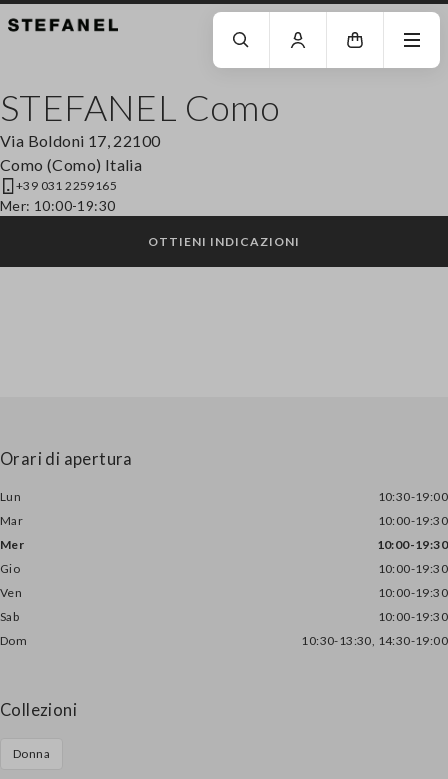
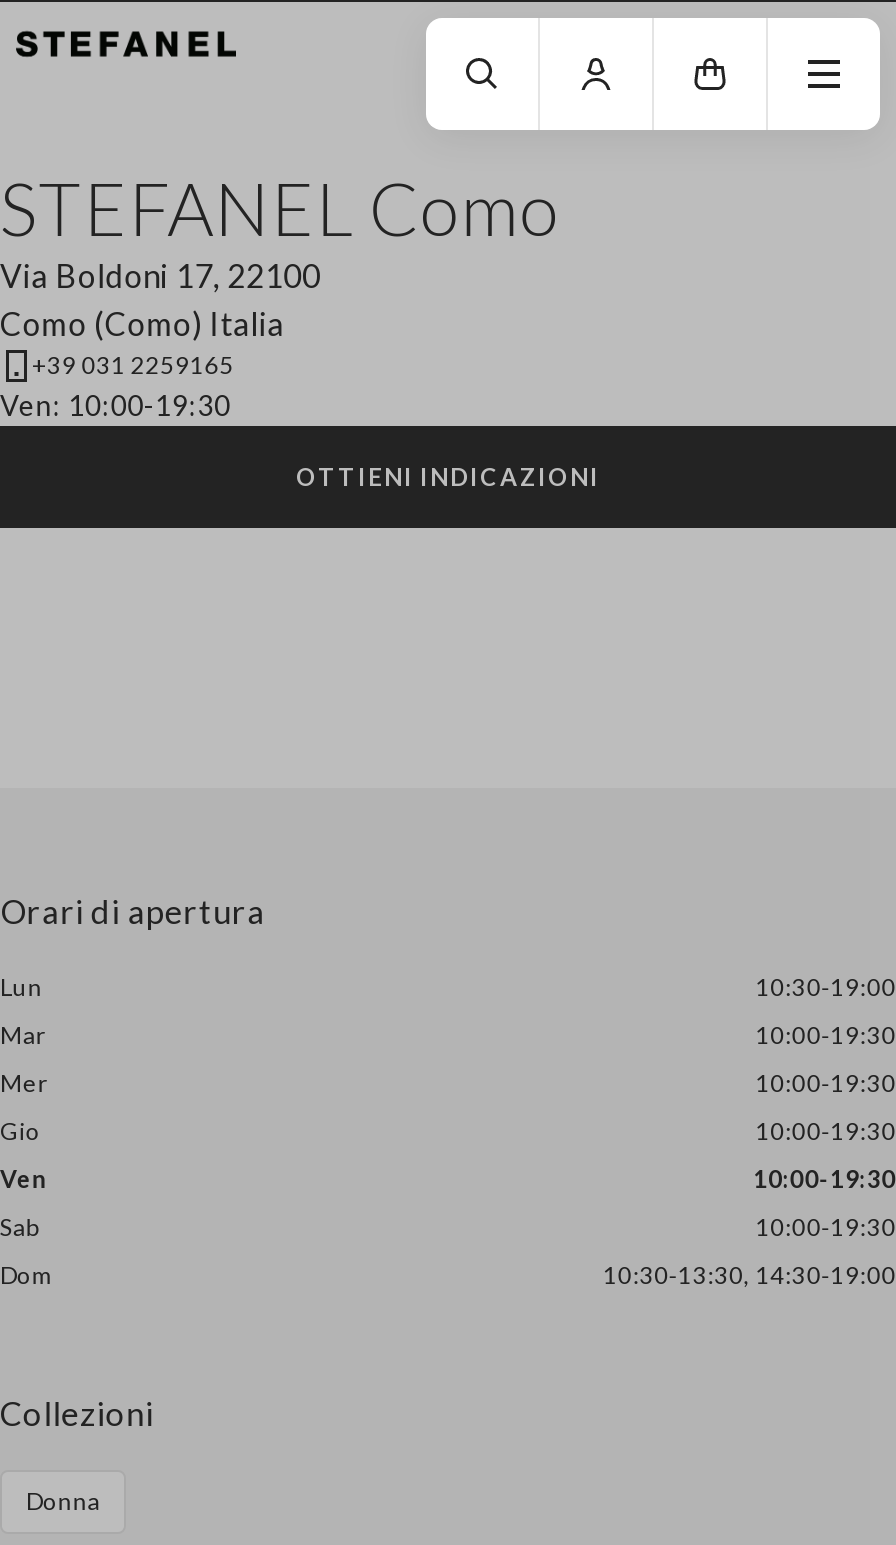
- Mer: 10:00-19:30
+ Ven: 10:00-19:30
